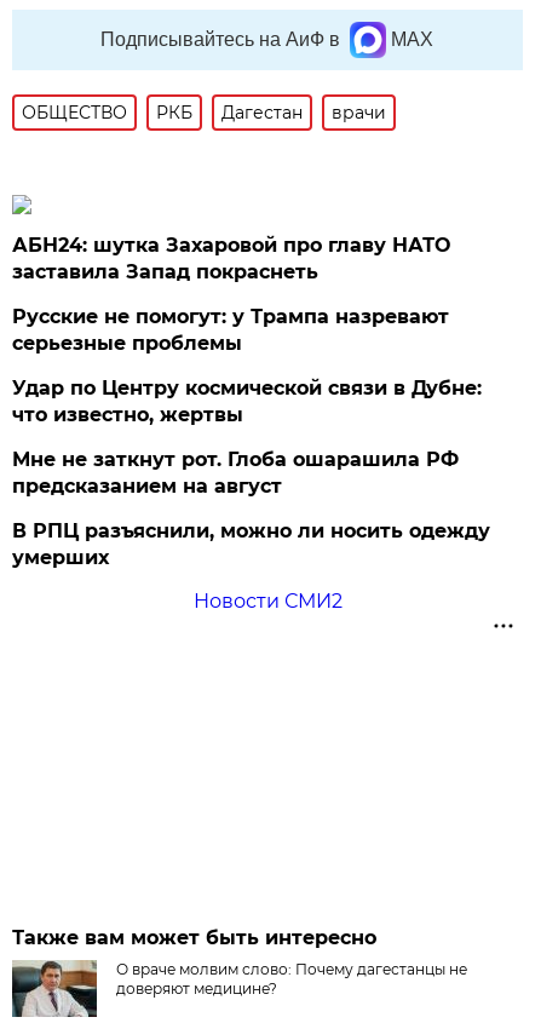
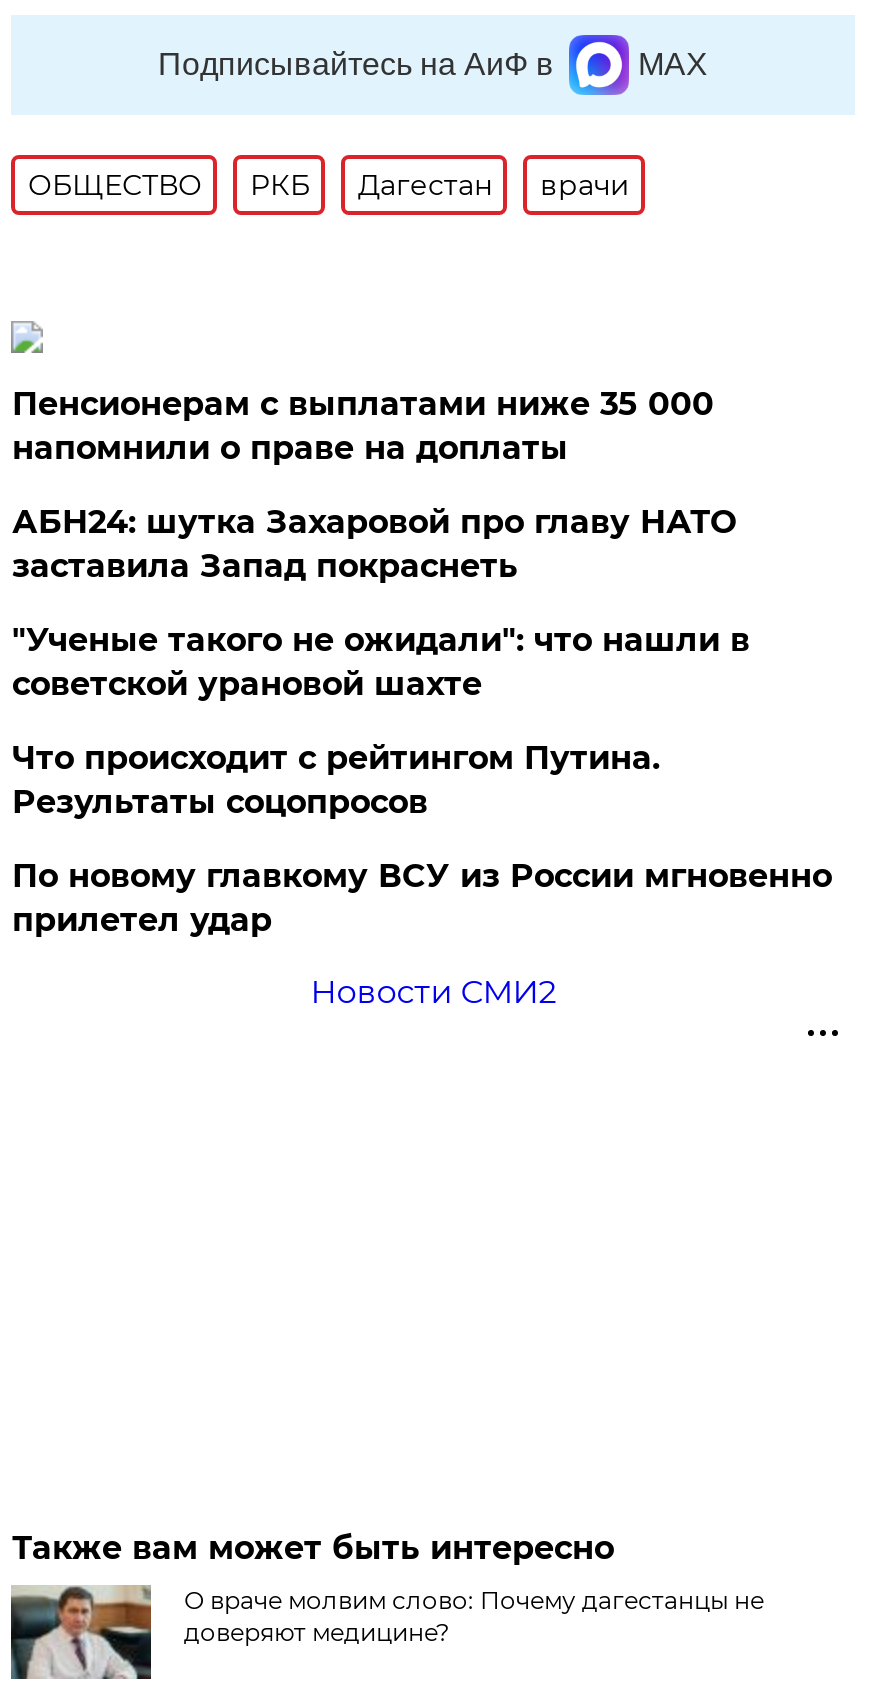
+ Пенсионерам с выплатами ниже 35 000
+ напомнили о праве на доплаты

moved down: АБН24: шутка Захаровой про главу НАТО | заставила Запад покраснеть

- Русские не помогут: у Трампа назревают
- серьезные проблемы
- Удар по Центру космической связи в Дубне:
- что известно, жертвы
- Мне не заткнут рот. Глоба ошарашила РФ
- предсказанием на август
- В РПЦ разъяснили, можно ли носить одежду
- умерших
+ "Ученые такого не ожидали": что нашли в
+ советской урановой шахте
+ Что происходит с рейтингом Путина.
+ Результаты соцопросов
+ По новому главкому ВСУ из России мгновенно
+ прилетел удар
